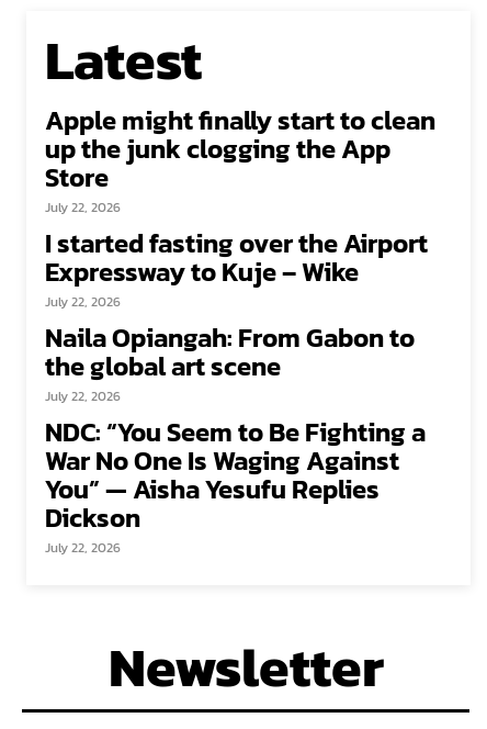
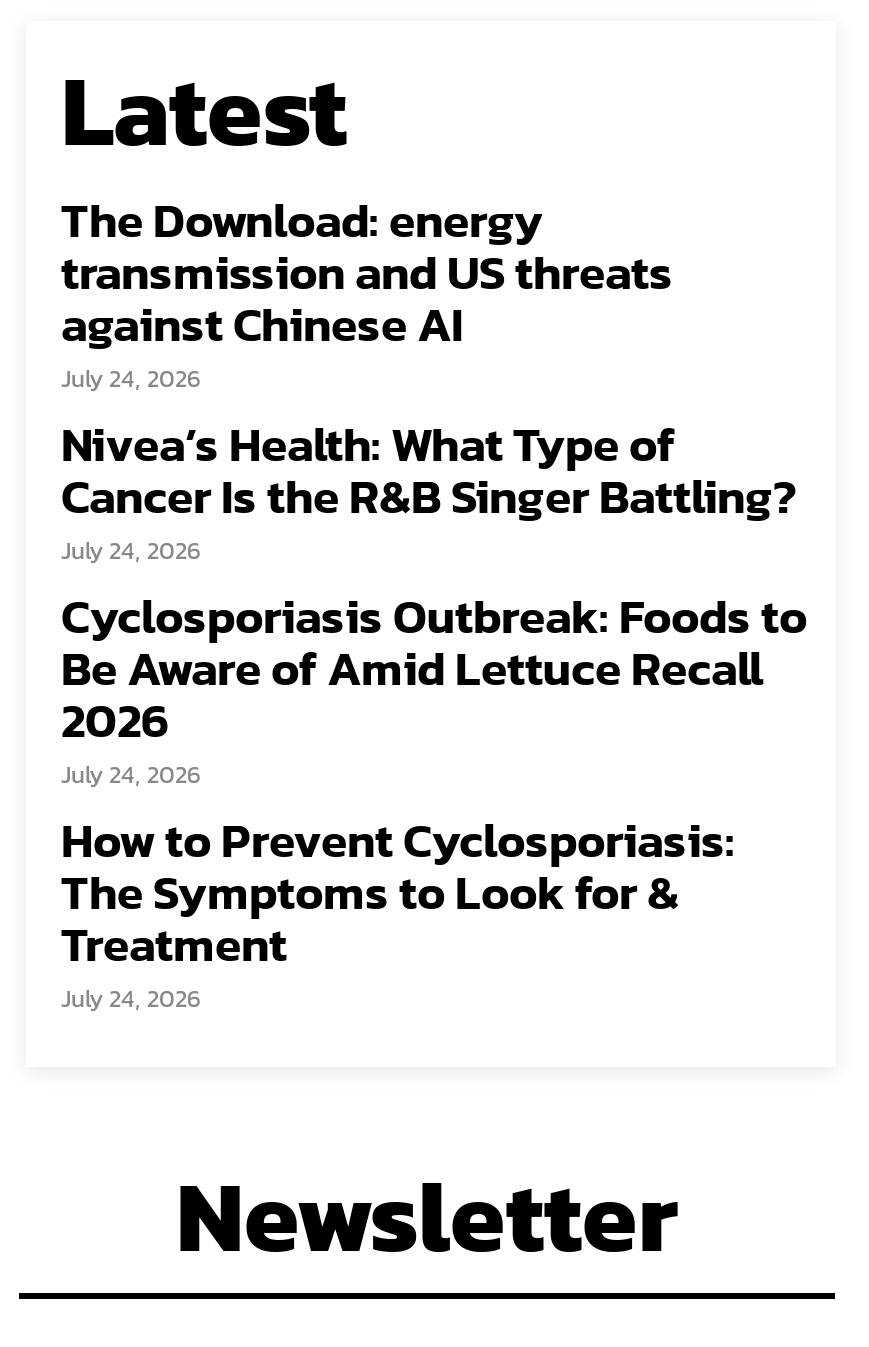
- Apple might finally start to clean
- up the junk clogging the App
- Store
- July 22, 2026
- I started fasting over the Airport
- Expressway to Kuje – Wike
- July 22, 2026
- Naila Opiangah: From Gabon to
- the global art scene
- July 22, 2026
- NDC: “You Seem to Be Fighting a
- War No One Is Waging Against
- You” — Aisha Yesufu Replies
- Dickson
- July 22, 2026
+ The Download: energy
+ transmission and US threats
+ against Chinese AI
+ July 24, 2026
+ Nivea’s Health: What Type of
+ Cancer Is the R&B Singer Battling?
+ July 24, 2026
+ Cyclosporiasis Outbreak: Foods to
+ Be Aware of Amid Lettuce Recall
+ 2026
+ July 24, 2026
+ How to Prevent Cyclosporiasis:
+ The Symptoms to Look for &
+ Treatment
+ July 24, 2026
